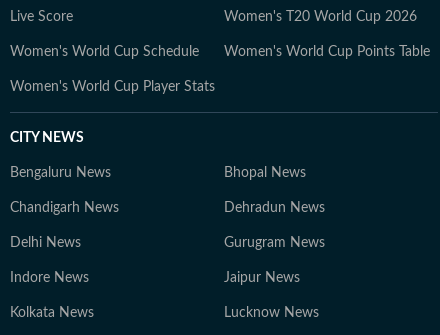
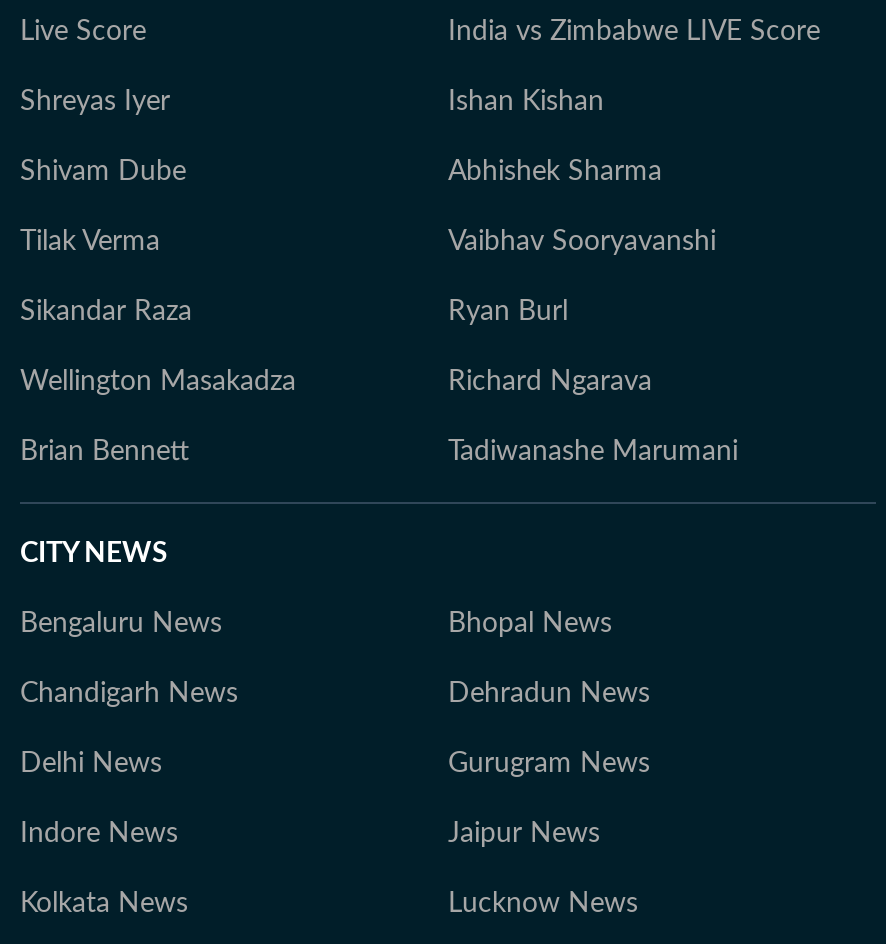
- Women's T20 World Cup 2026
- Women's World Cup Schedule
- Women's World Cup Points Table
- Women's World Cup Player Stats
+ India vs Zimbabwe LIVE Score
+ Shreyas Iyer
+ Ishan Kishan
+ Shivam Dube
+ Abhishek Sharma
+ Tilak Verma
+ Vaibhav Sooryavanshi
+ Sikandar Raza
+ Ryan Burl
+ Wellington Masakadza
+ Richard Ngarava
+ Brian Bennett
+ Tadiwanashe Marumani
